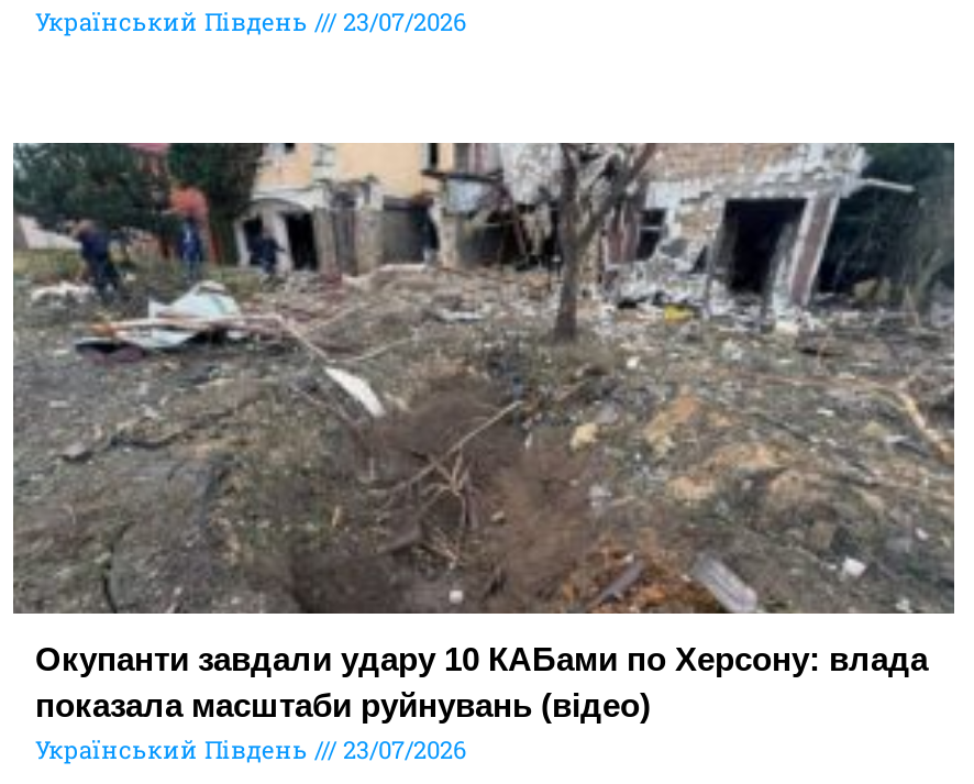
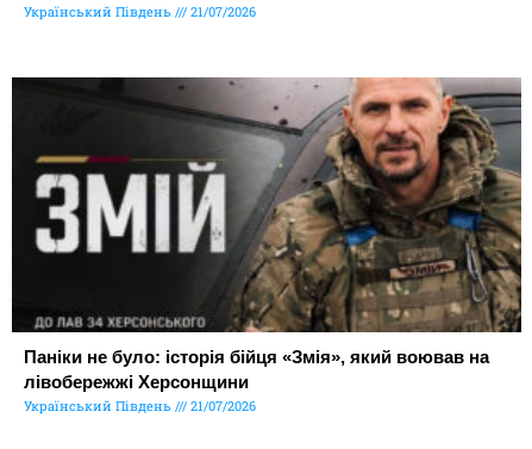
- Український Південь 23/07/2026
+ Український Південь 21/07/2026

- [image]
- Окупанти завдали удару 10 КАБами по Херсону: влада
- показала масштаби руйнувань (відео)
+ [image]
+ Паніки не було: історія бійця «Змія», який воював на
+ лівобережжі Херсонщини

- Український Південь 23/07/2026
+ Український Південь 21/07/2026
